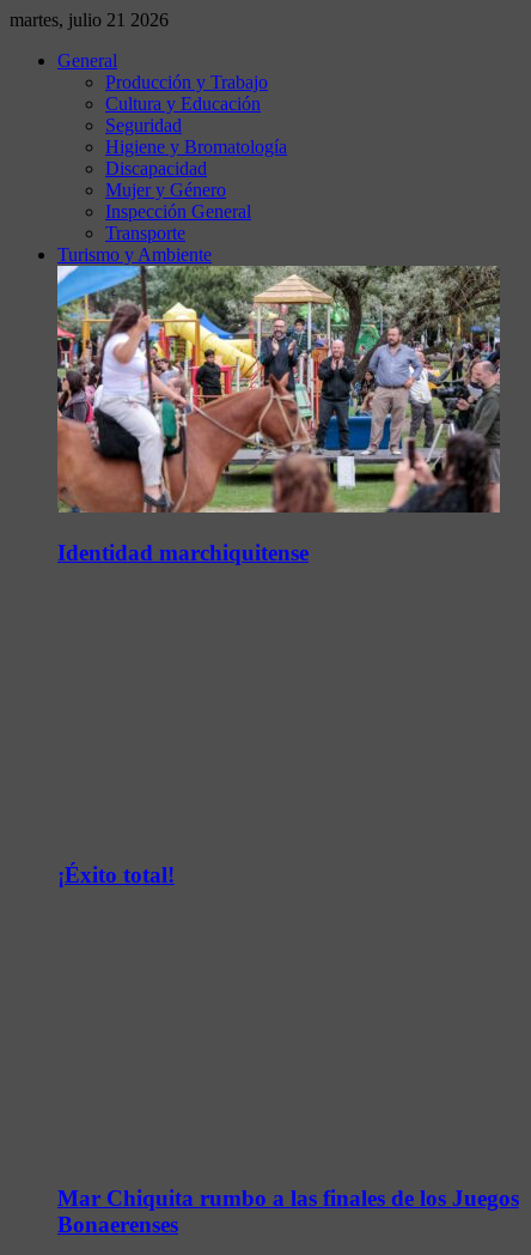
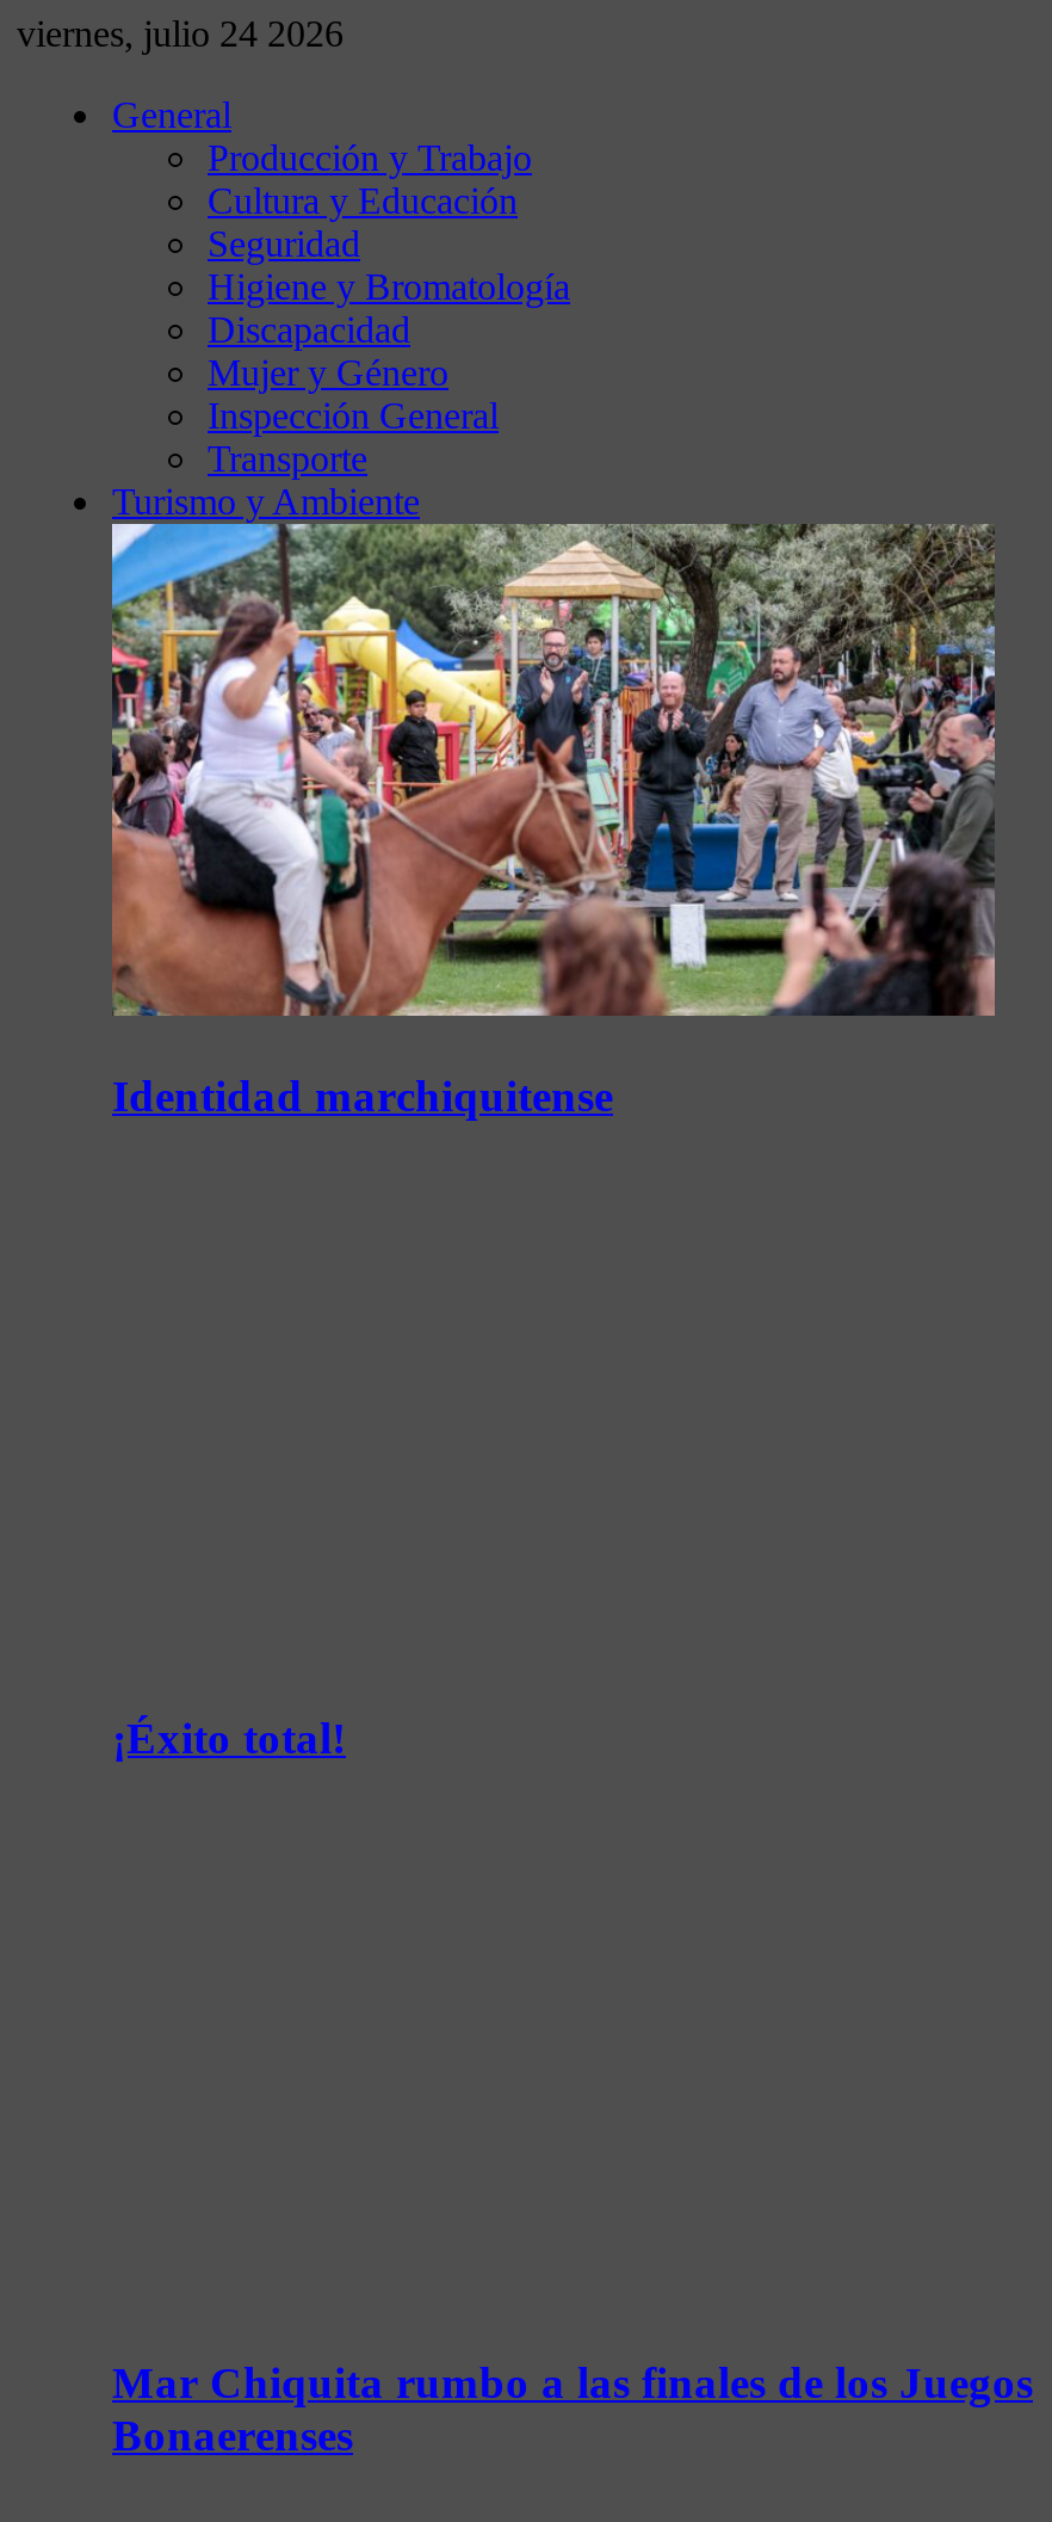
- martes, julio 21 2026
+ viernes, julio 24 2026
